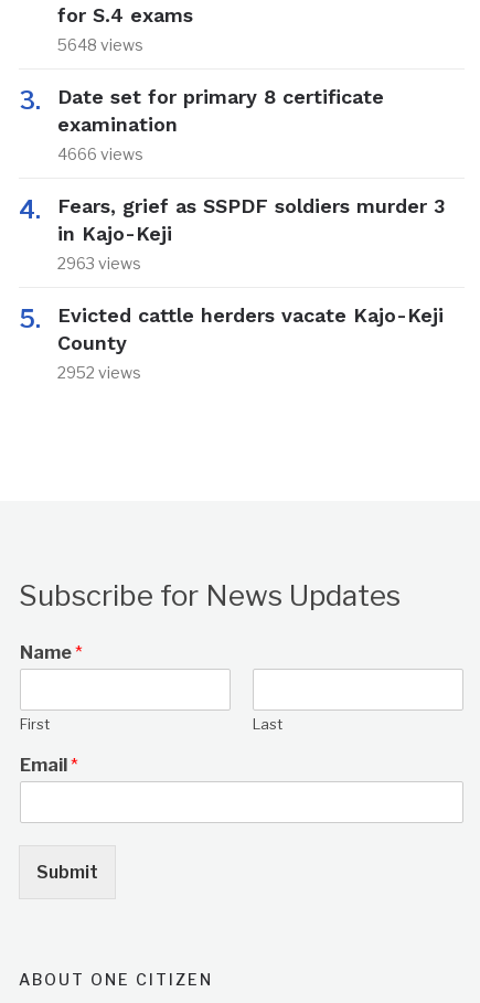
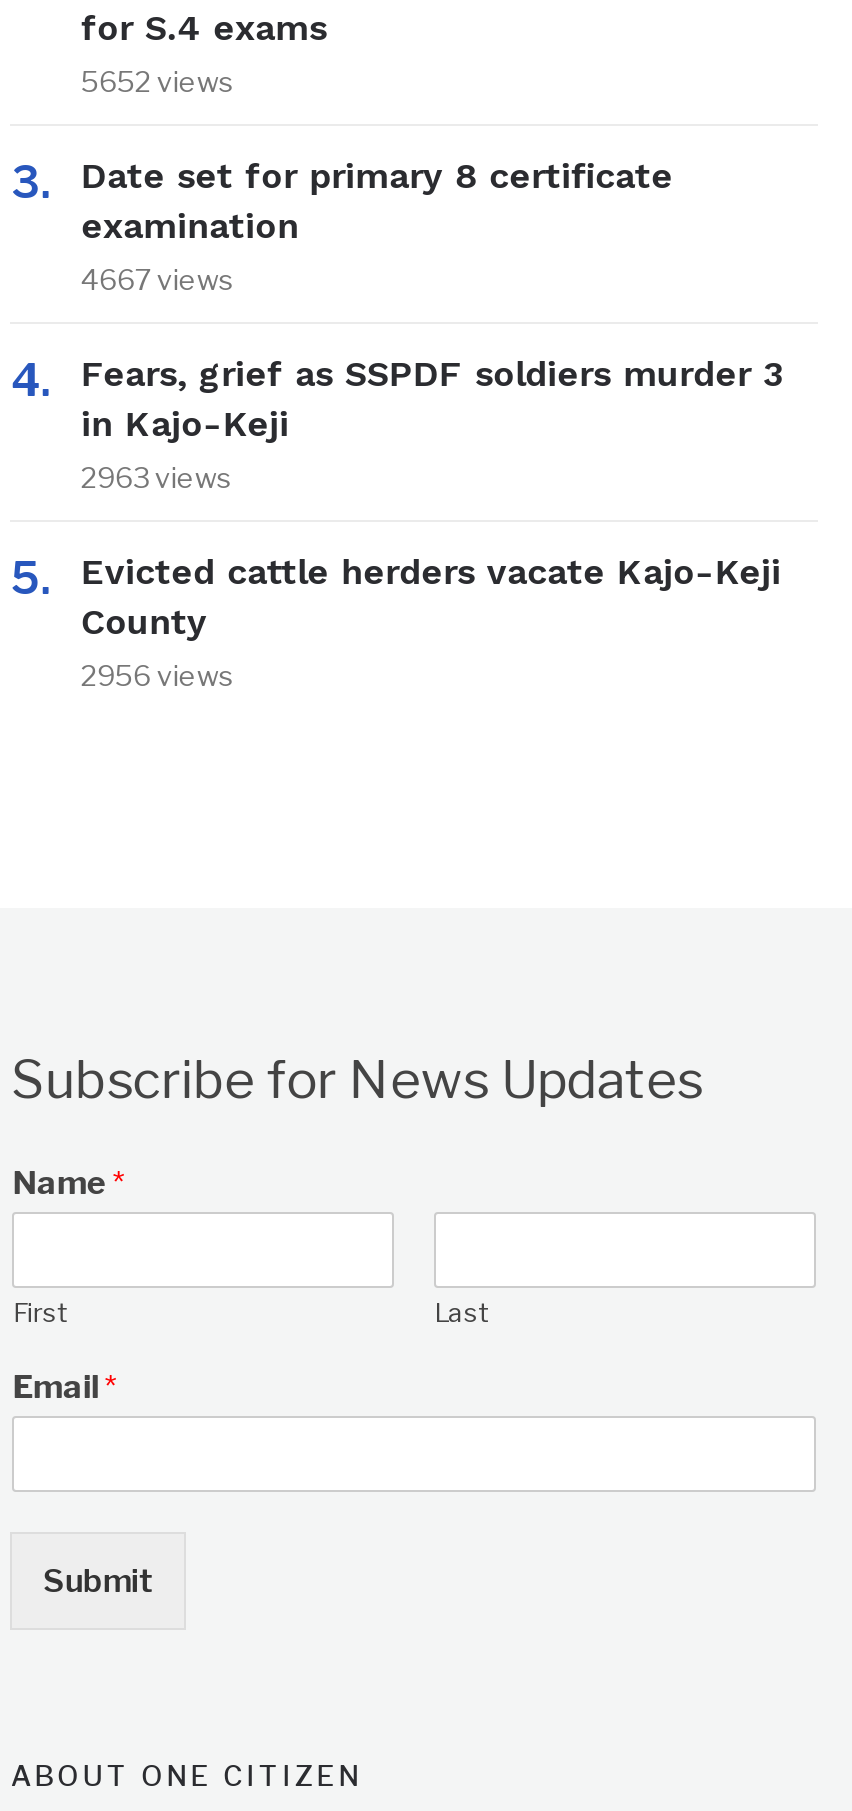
- 5648 views
+ 5652 views

- 4666 views
+ 4667 views

- 2952 views
+ 2956 views
